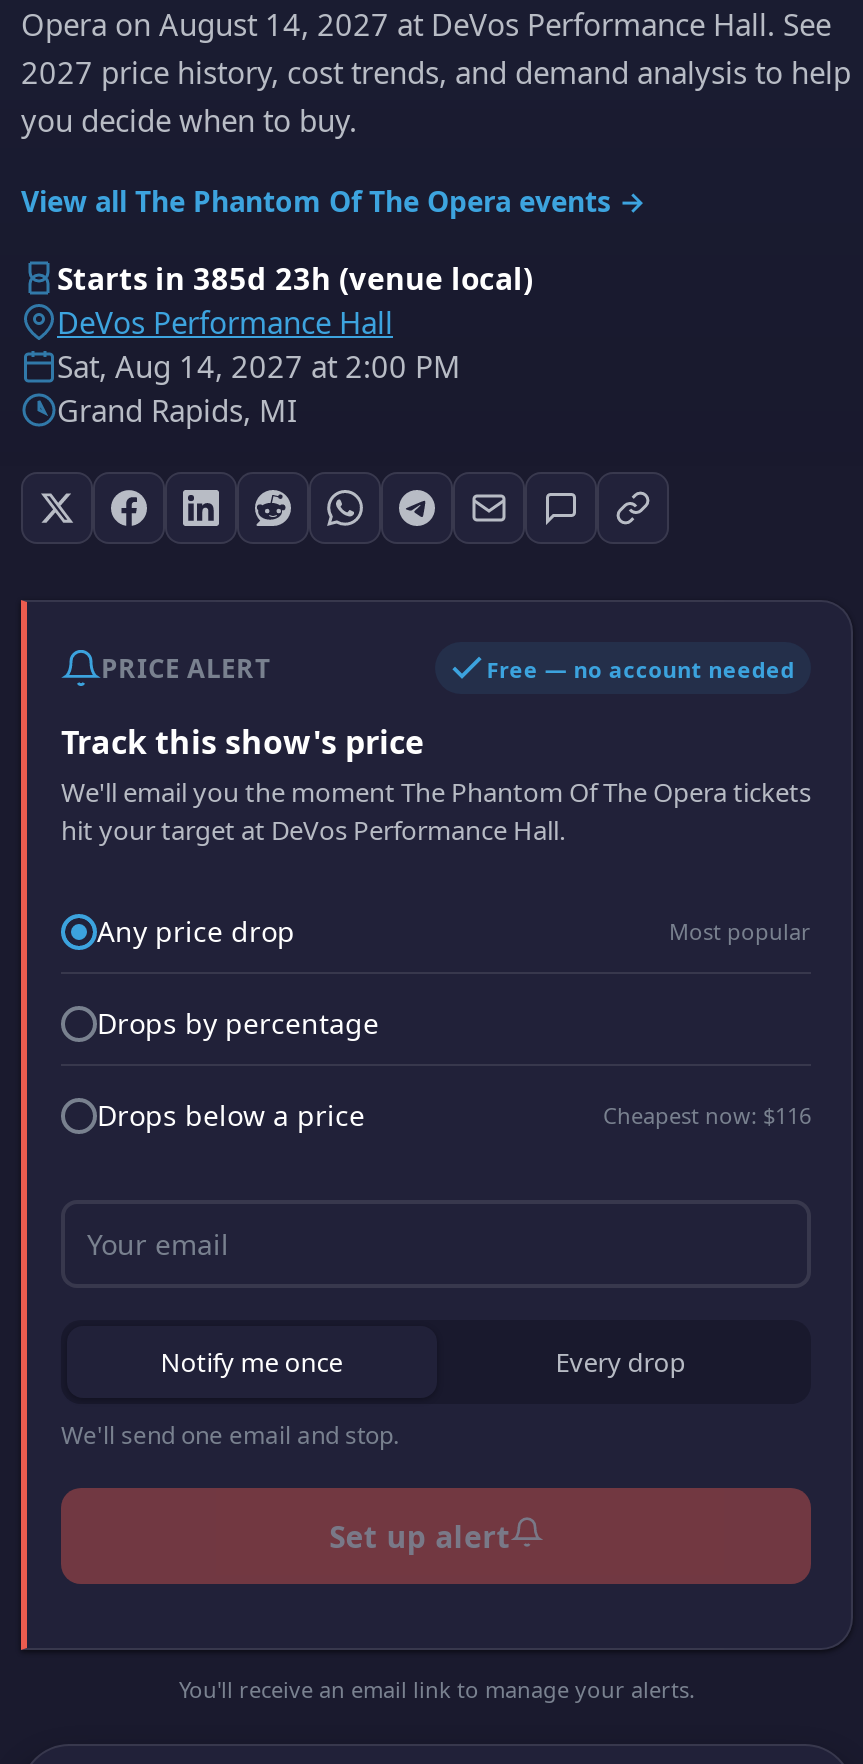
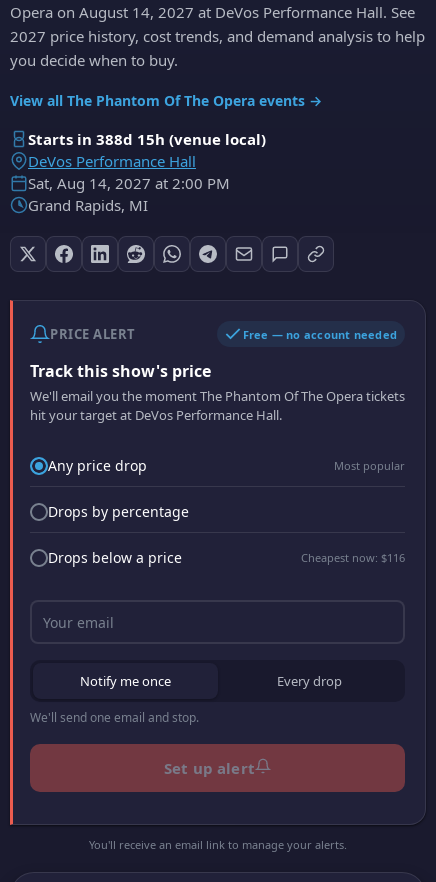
- Starts in 385d 23h (venue local)
+ Starts in 388d 15h (venue local)
